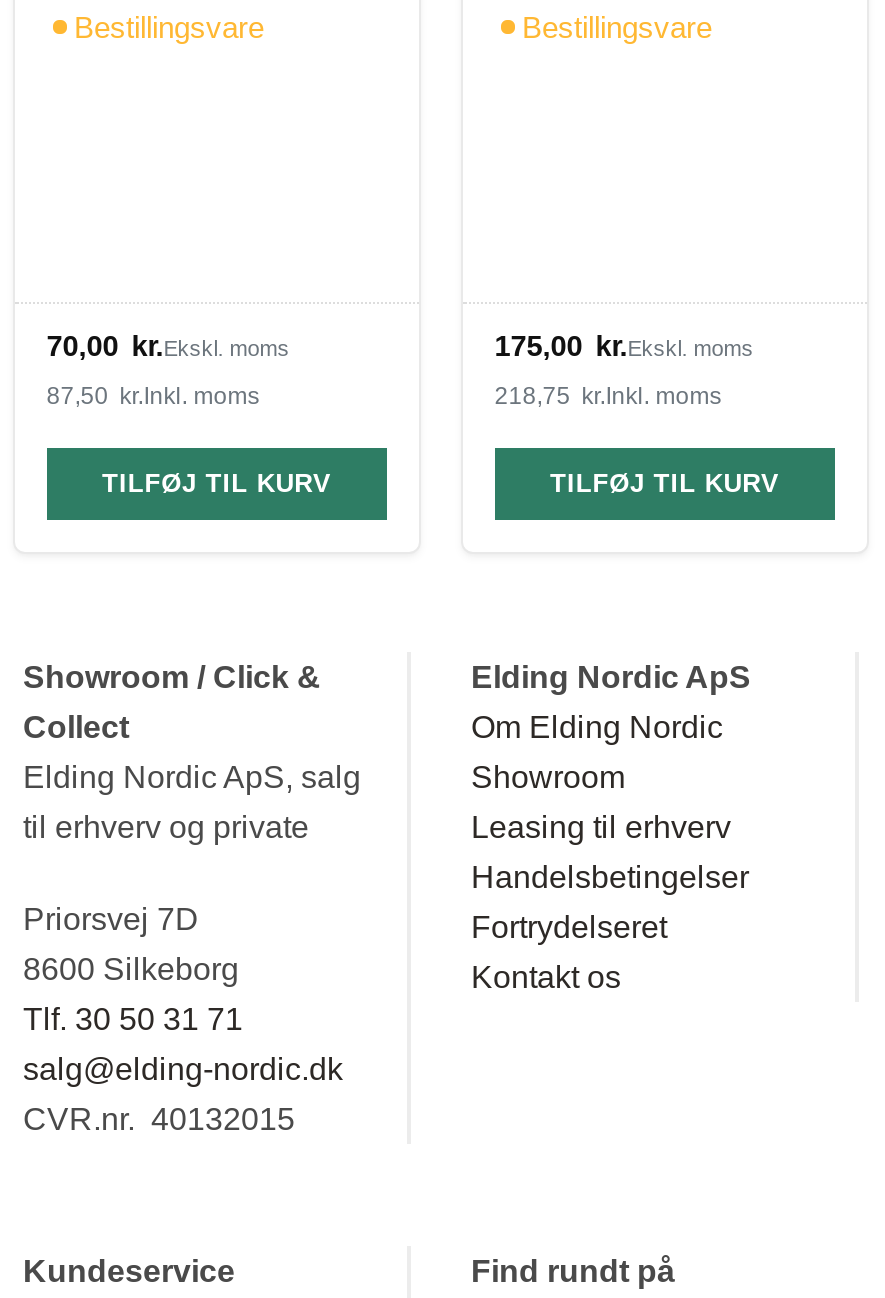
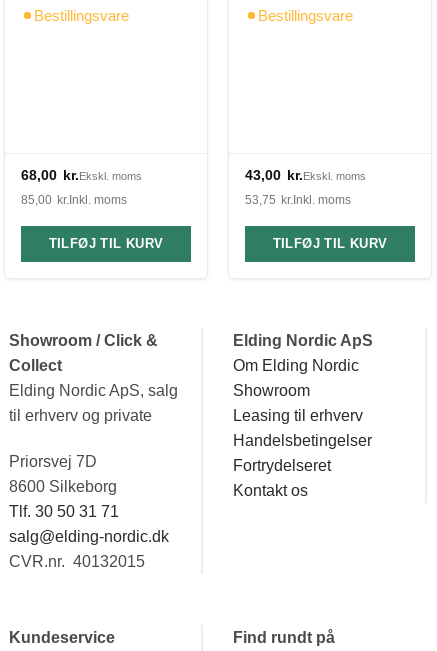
- 70,00 kr.Ekskl. moms
+ 68,00 kr.Ekskl. moms

- 175,00 kr.Ekskl. moms
+ 43,00 kr.Ekskl. moms

- 87,50 kr.Inkl. moms
+ 85,00 kr.Inkl. moms

- 218,75 kr.Inkl. moms
+ 53,75 kr.Inkl. moms
